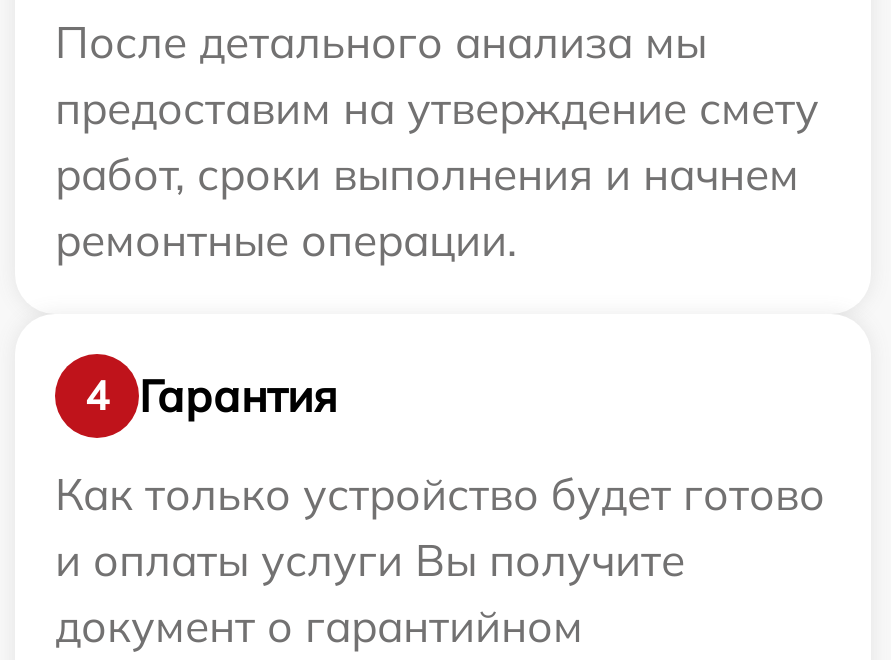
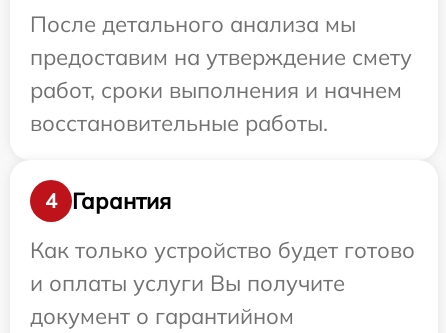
- ремонтные операции.
+ восстановительные работы.
